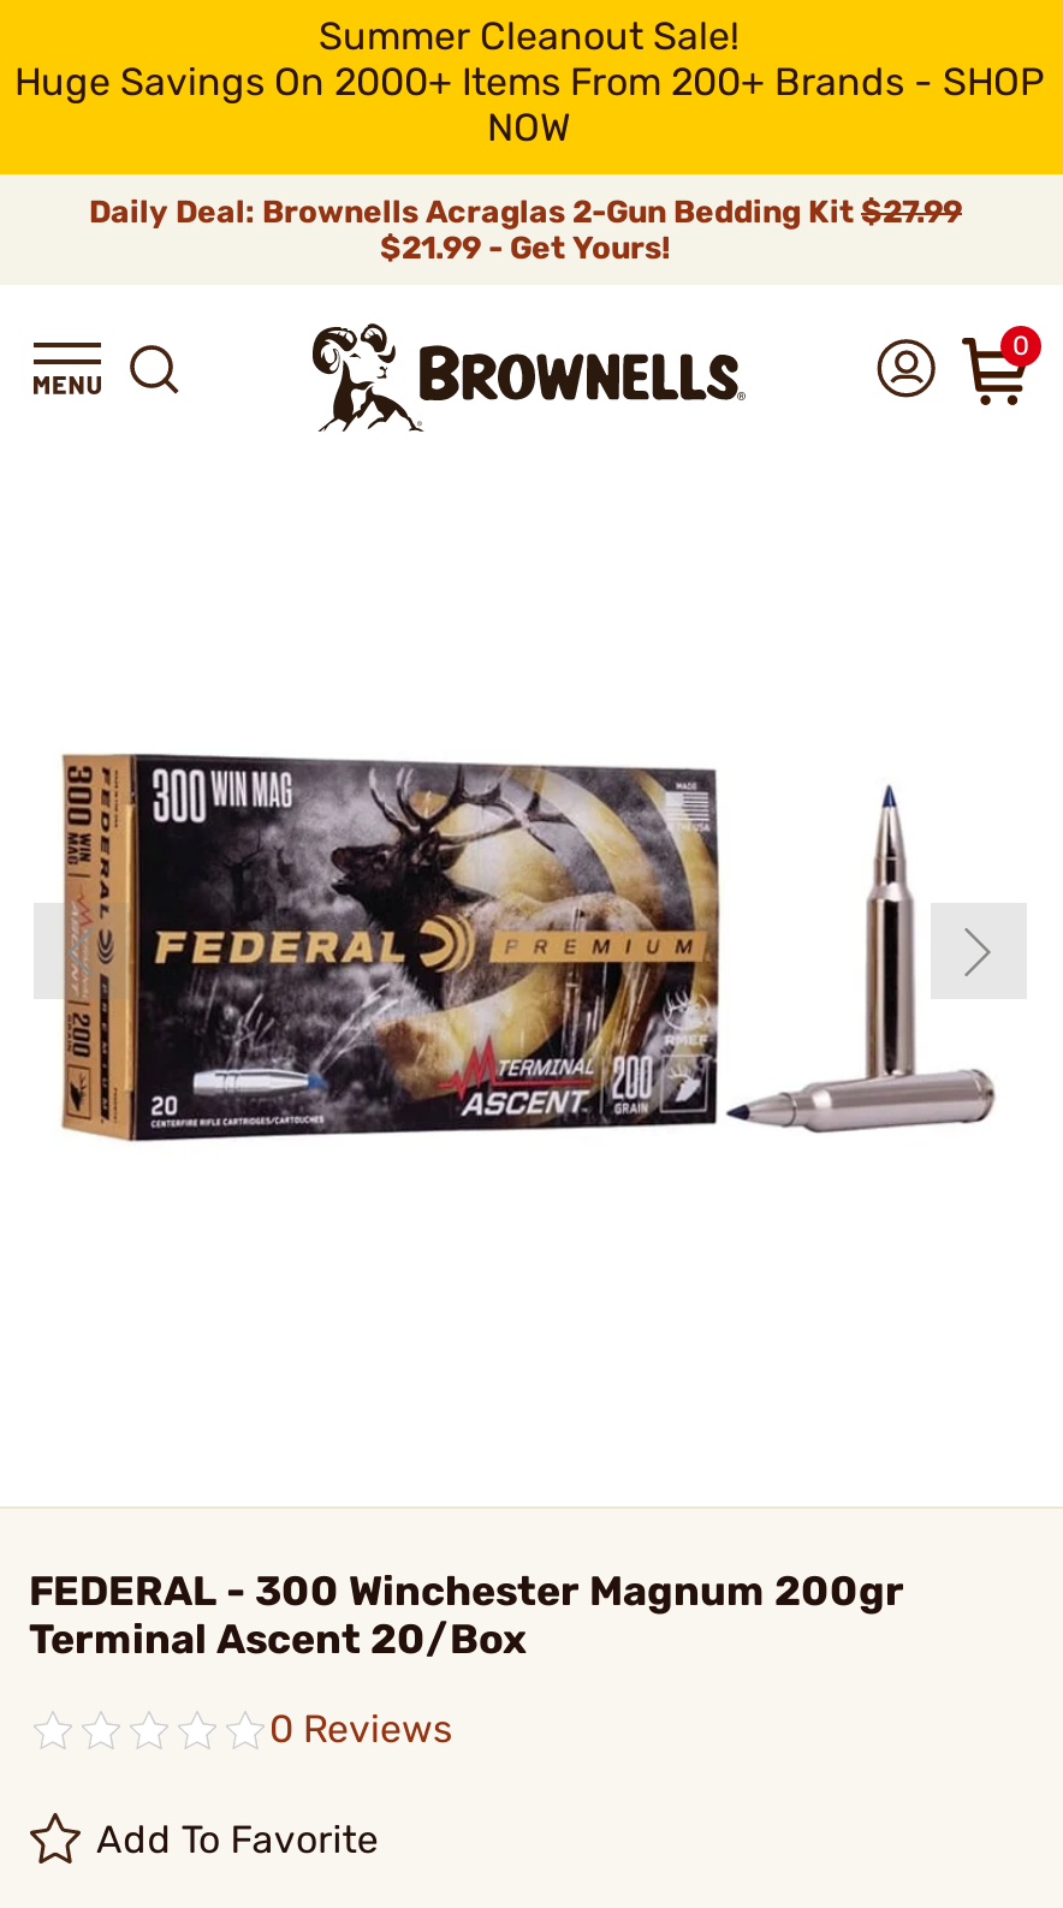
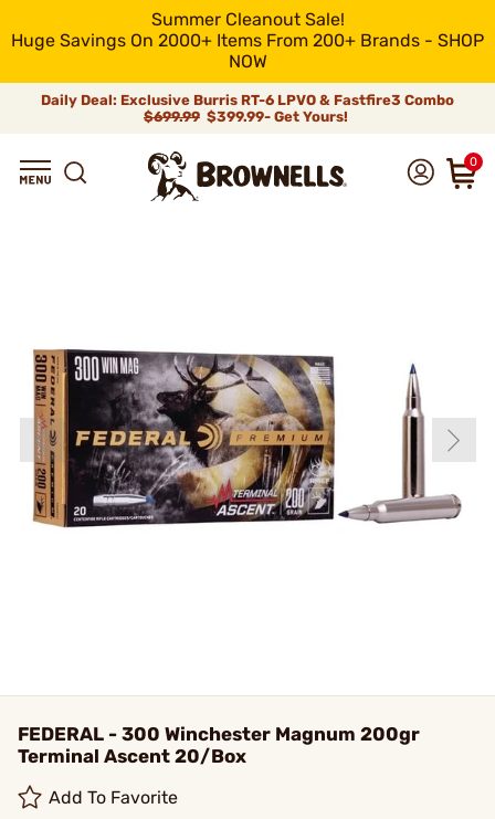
- Daily Deal: Brownells Acraglas 2-Gun Bedding Kit $27.99
- $21.99 - Get Yours!
+ Daily Deal: Exclusive Burris RT-6 LPVO & Fastfire3 Combo
+ $699.99 $399.99- Get Yours!

- 0 Reviews
